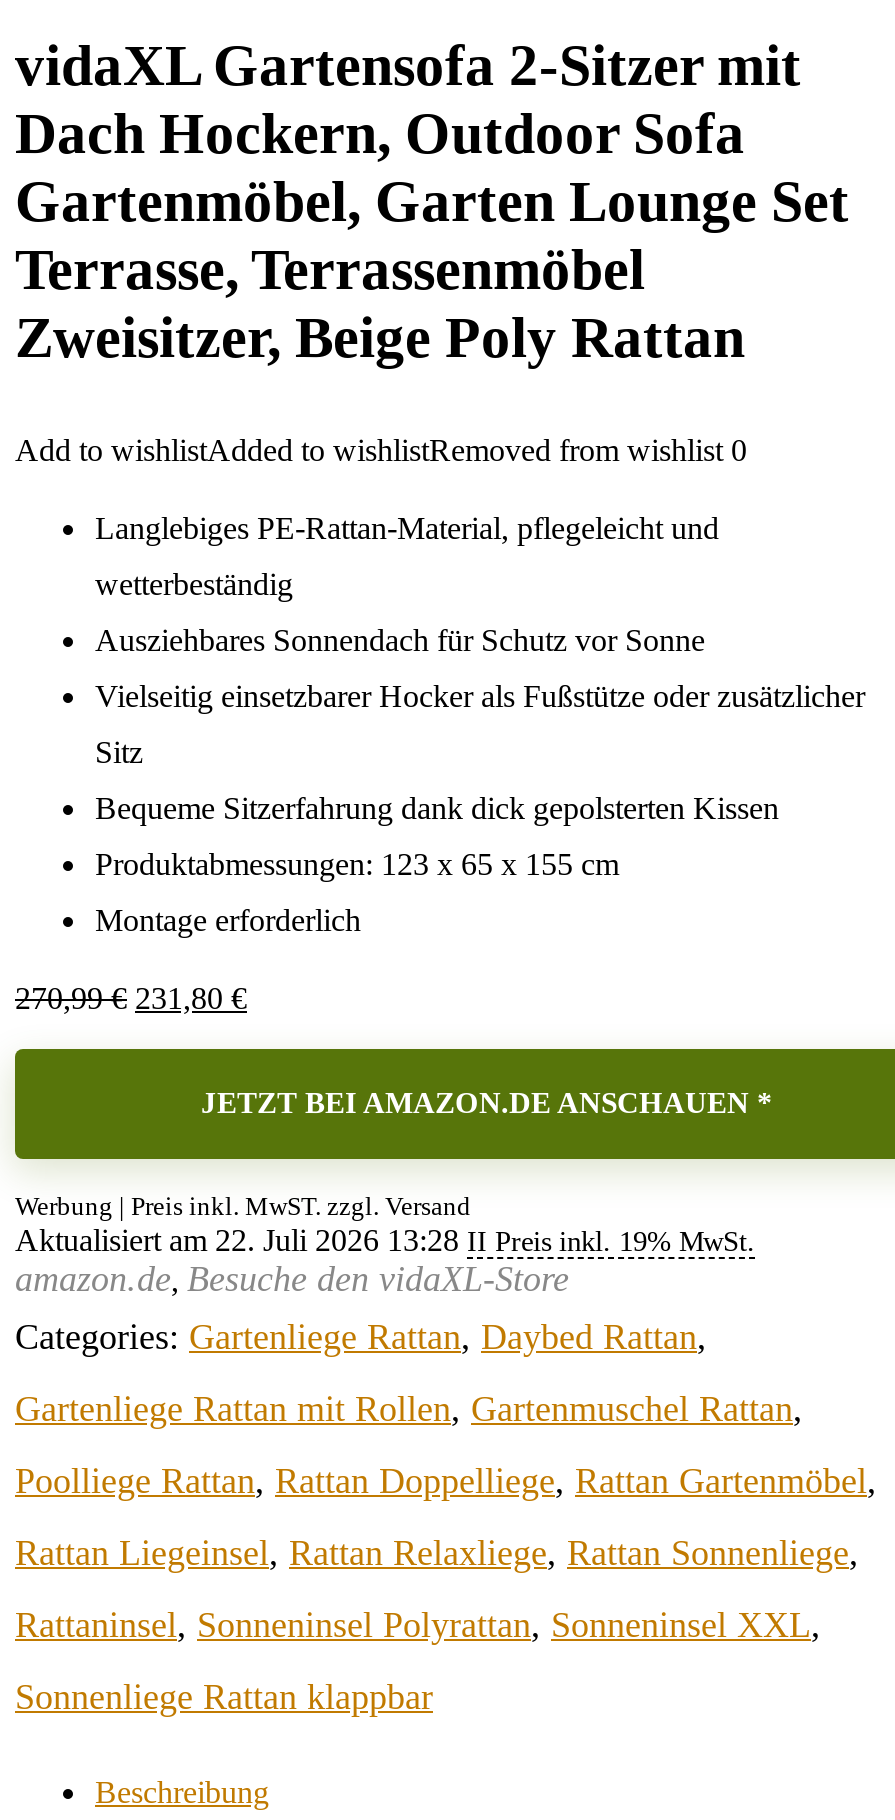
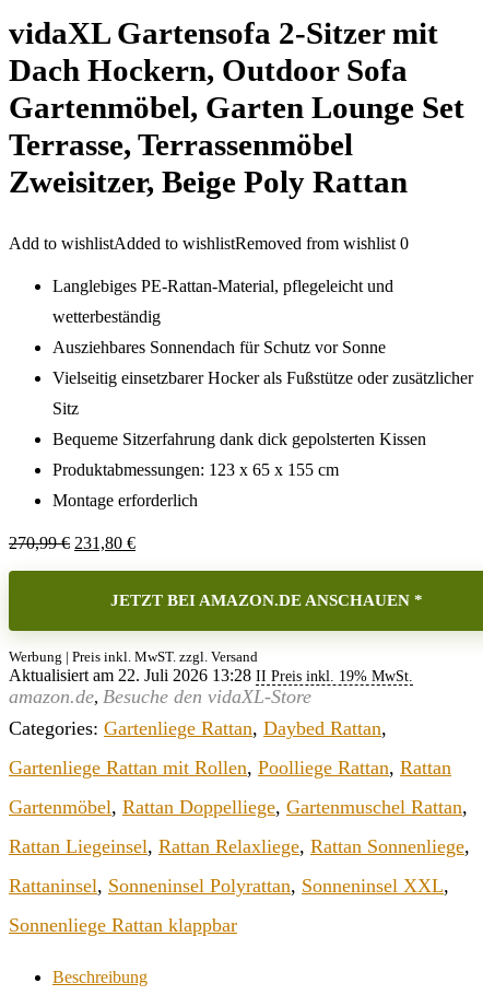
- Gartenliege Rattan mit Rollen, Gartenmuschel Rattan,
+ Gartenliege Rattan mit Rollen, Poolliege Rattan, Rattan

- Poolliege Rattan, Rattan Doppelliege, Rattan Gartenmöbel,
+ Gartenmöbel, Rattan Doppelliege, Gartenmuschel Rattan,
